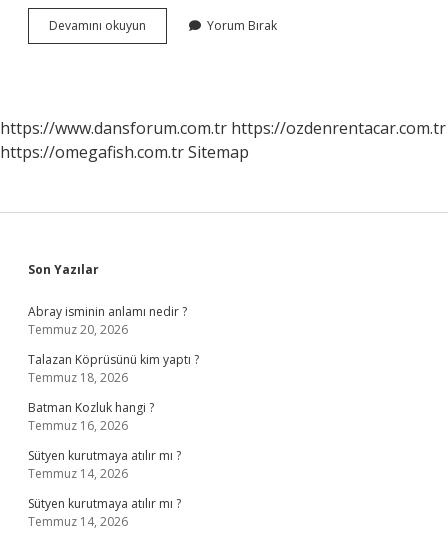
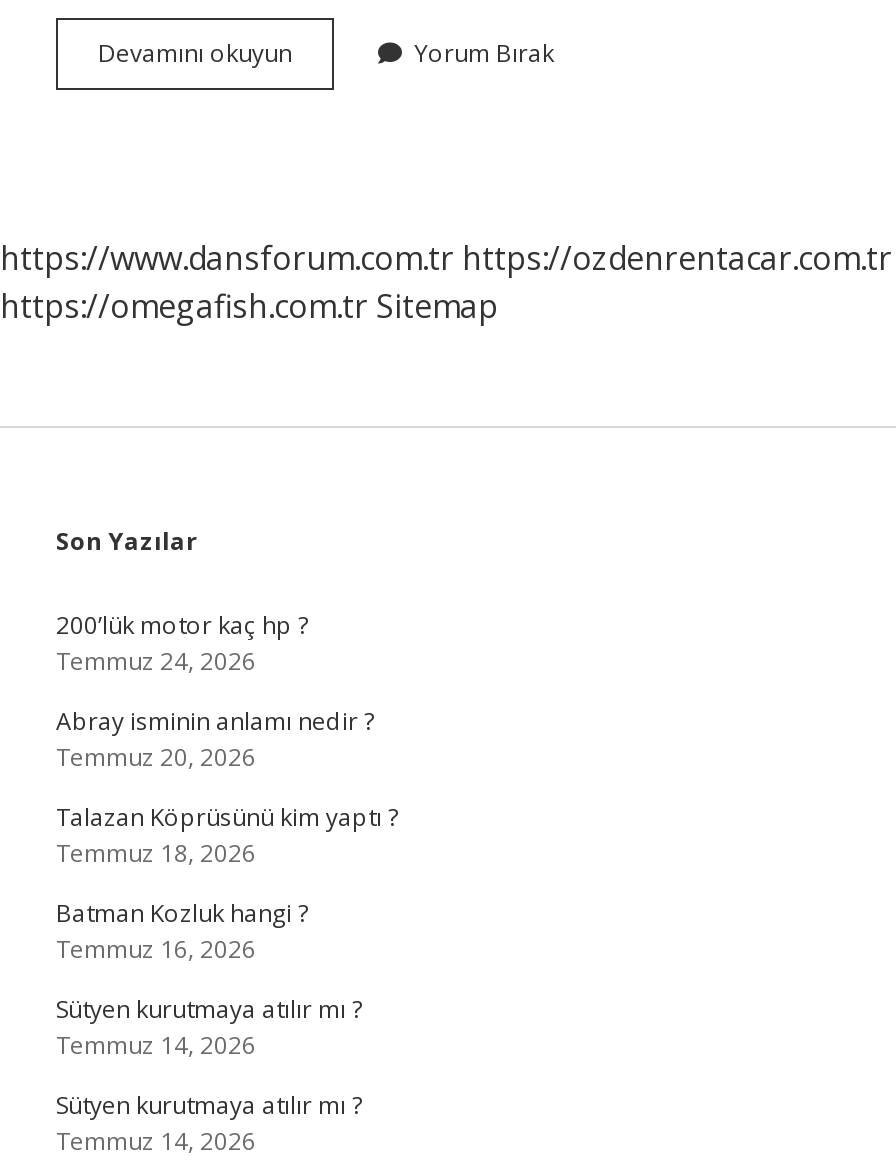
+ 200’lük motor kaç hp ?
+ Temmuz 24, 2026
